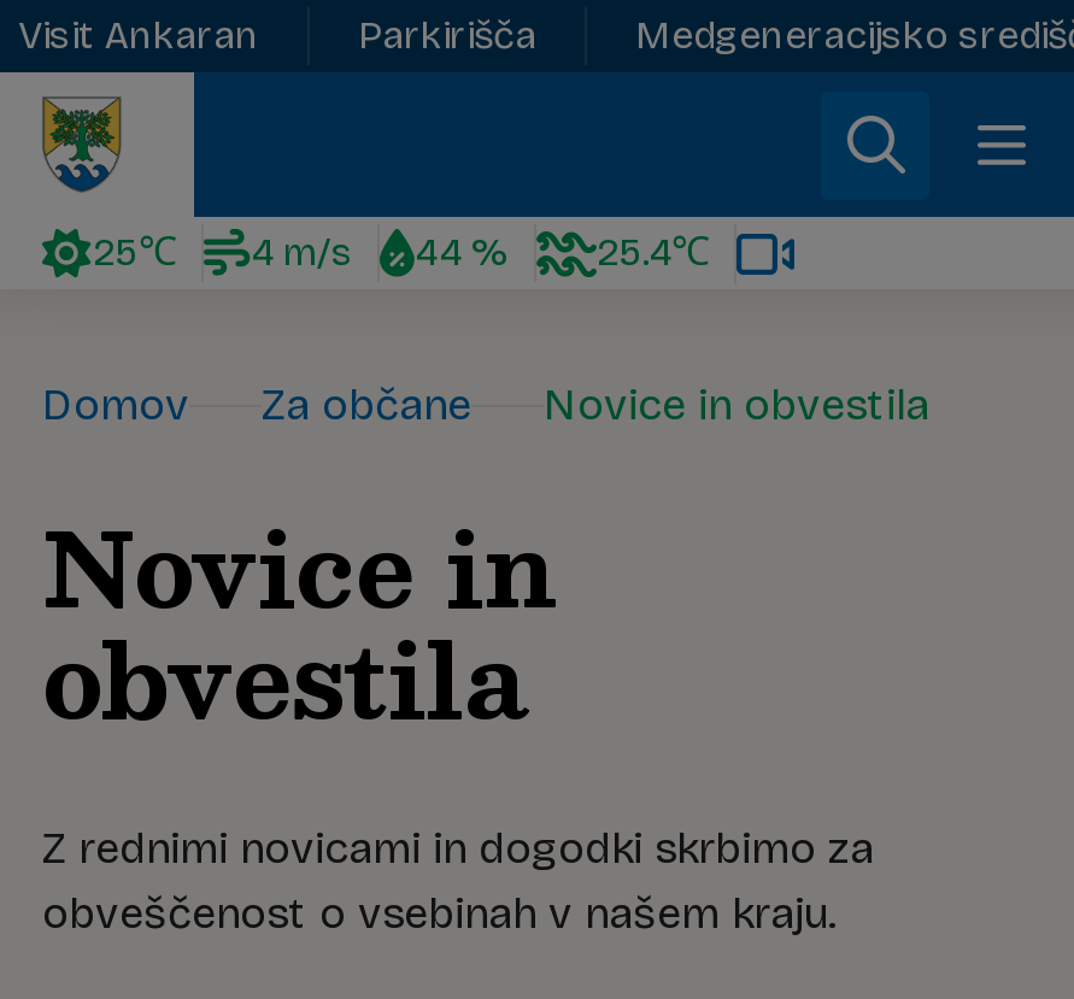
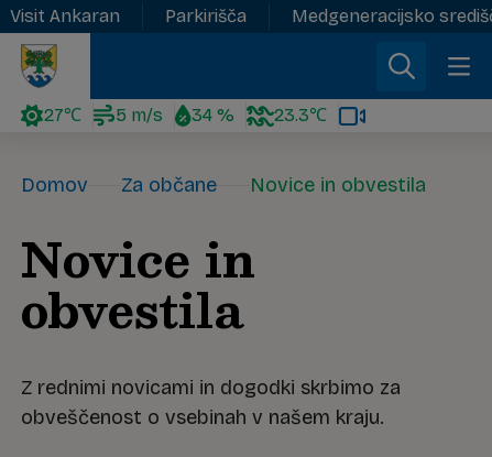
- 25℃
+ 27℃

- 4 m/s
+ 5 m/s

- 44 %
+ 34 %

- 25.4℃
+ 23.3℃
